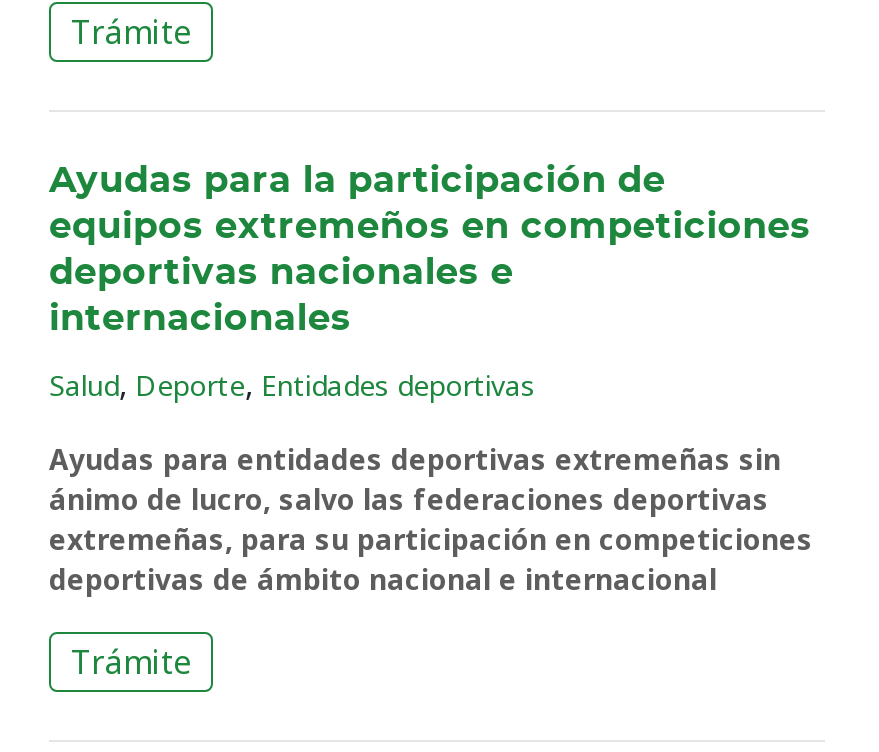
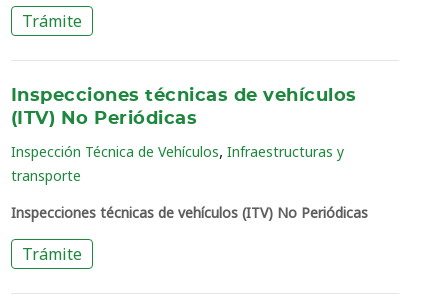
- Ayudas para la participación de
- equipos extremeños en competiciones
- deportivas nacionales e
- internacionales
+ Inspecciones técnicas de vehículos
+ (ITV) No Periódicas

- Salud, Deporte, Entidades deportivas
+ Inspección Técnica de Vehículos, Infraestructuras y
+ transporte

- Ayudas para entidades deportivas extremeñas sin
- ánimo de lucro, salvo las federaciones deportivas
- extremeñas, para su participación en competiciones
- deportivas de ámbito nacional e internacional
+ Inspecciones técnicas de vehículos (ITV) No Periódicas
